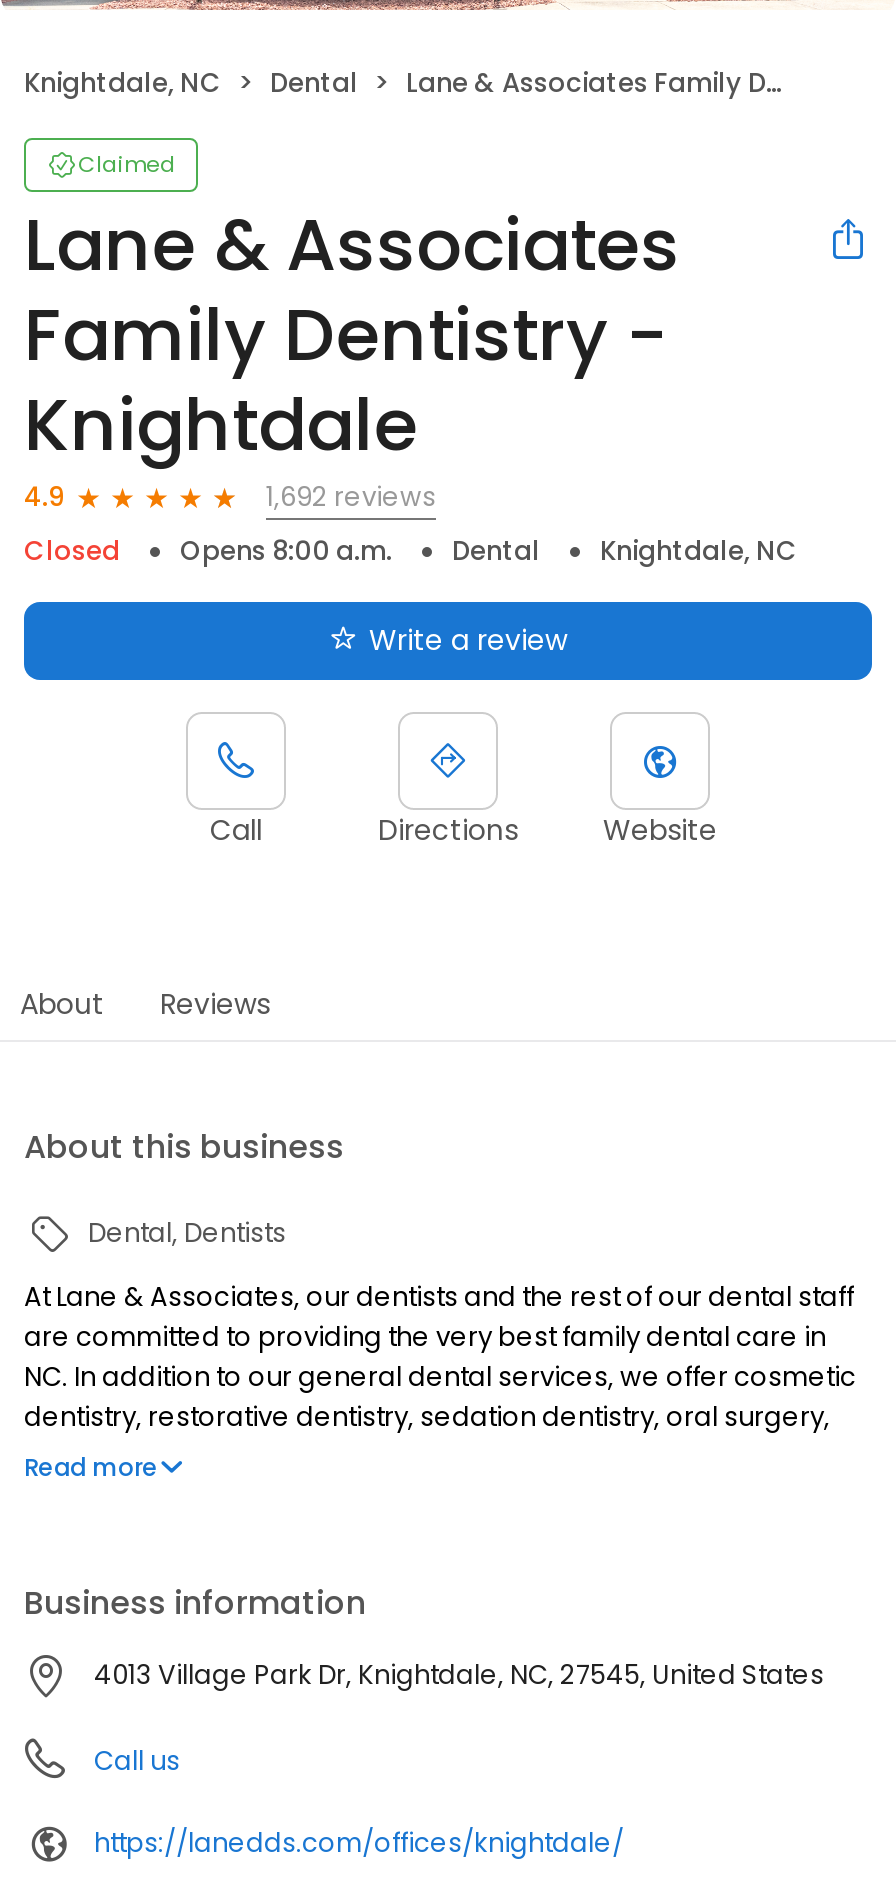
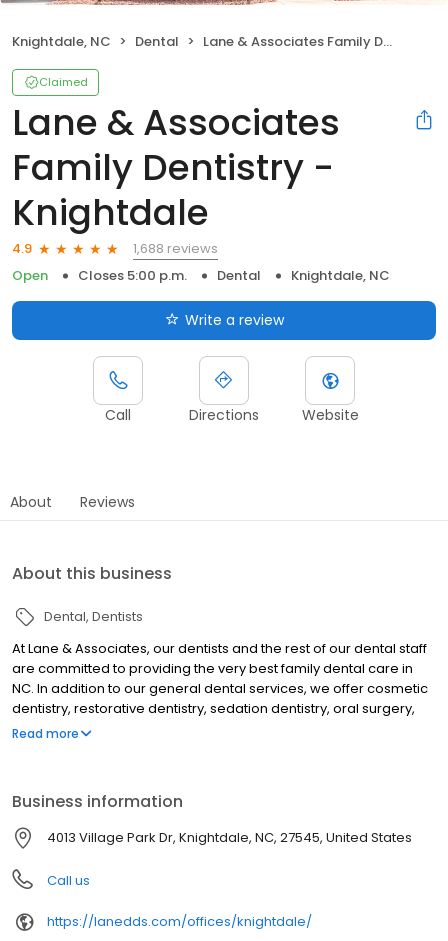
- 1,692 reviews
- Closed
- Opens 8:00 a.m.
+ 1,688 reviews
+ Open
+ Closes 5:00 p.m.
